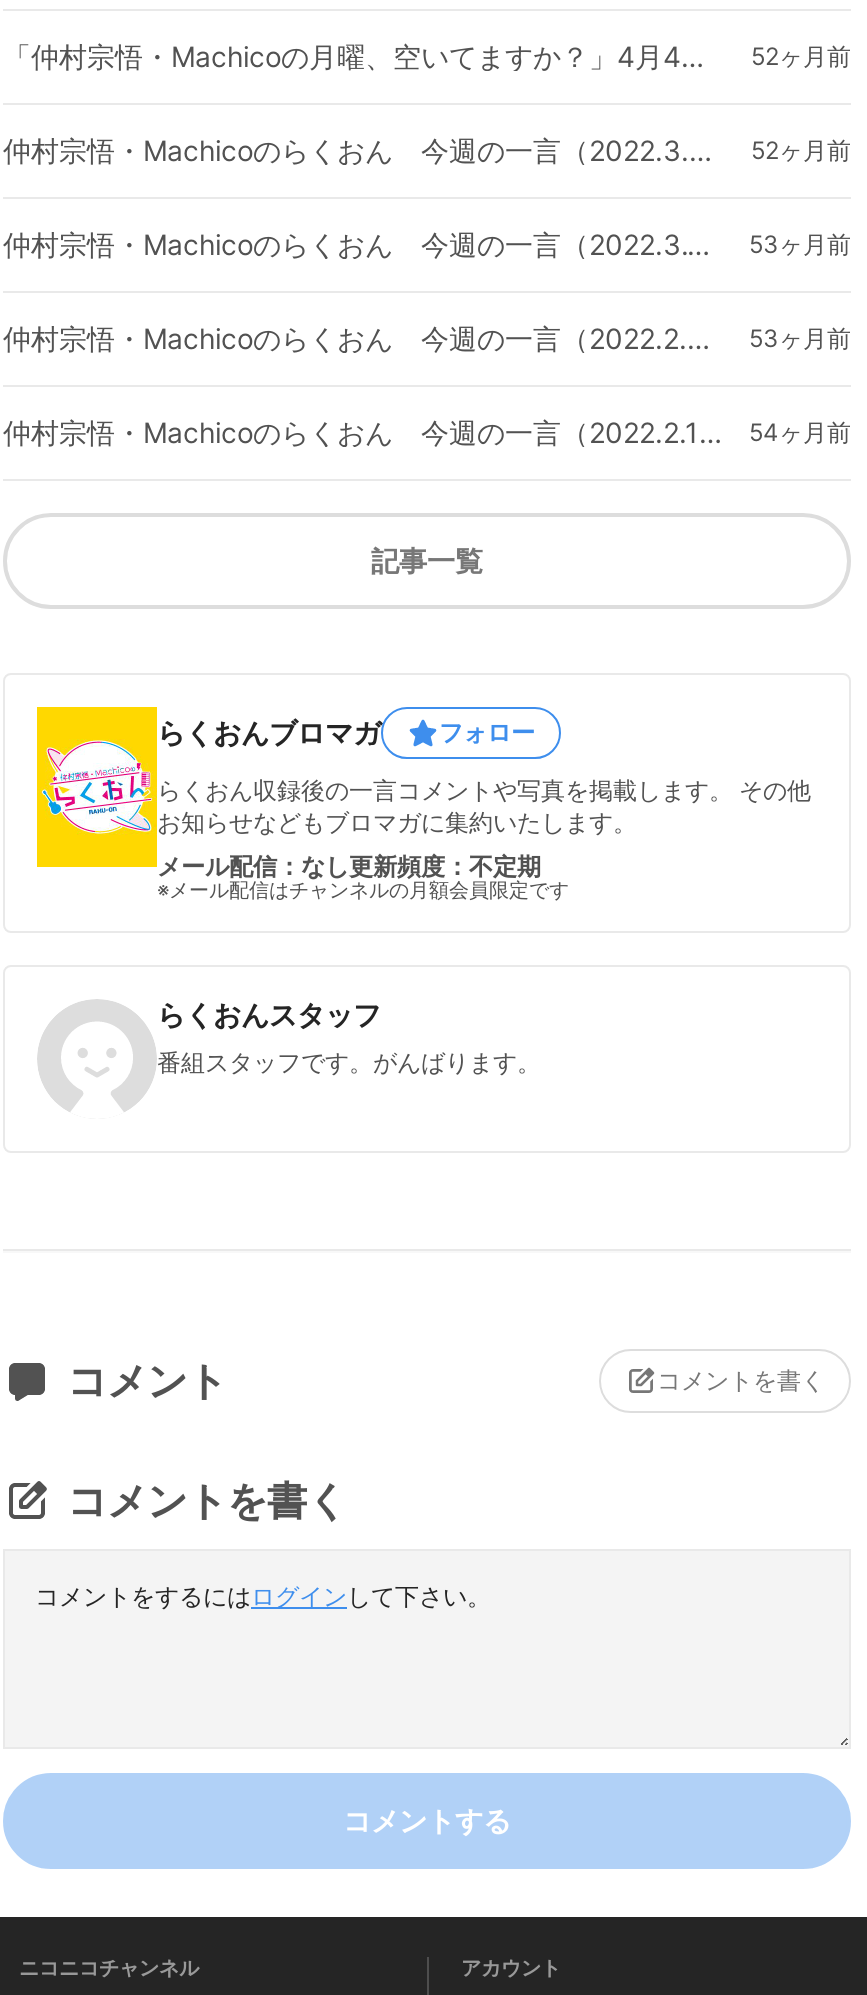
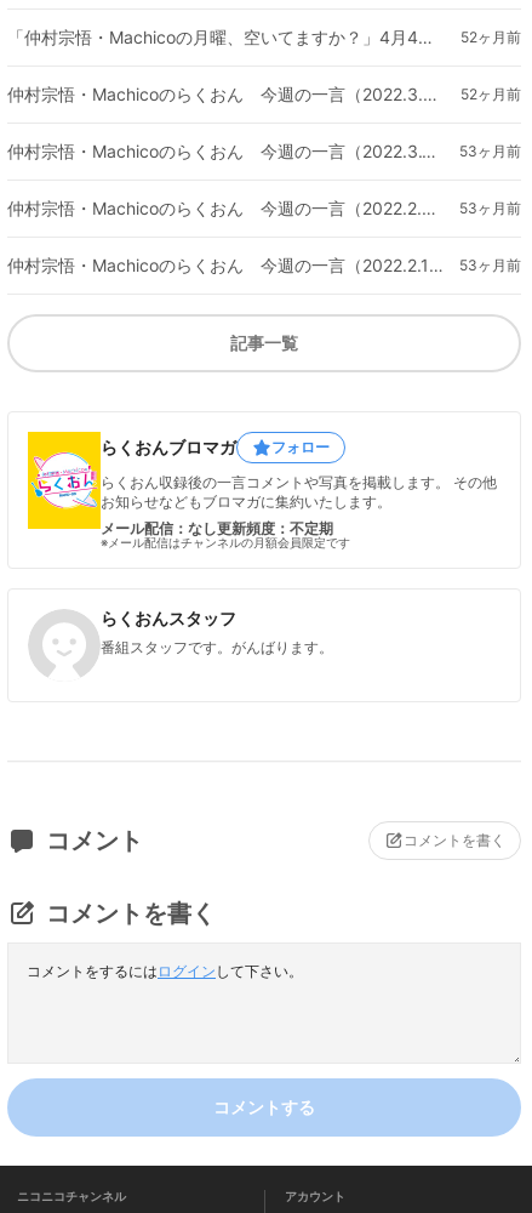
- 54ヶ月前
+ 53ヶ月前
